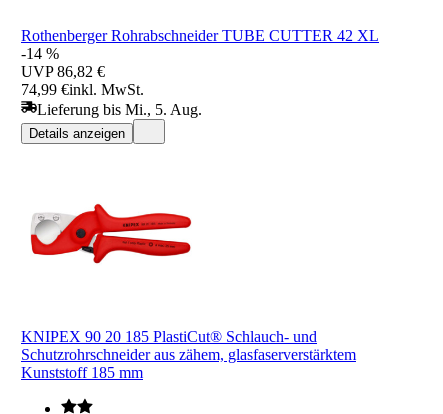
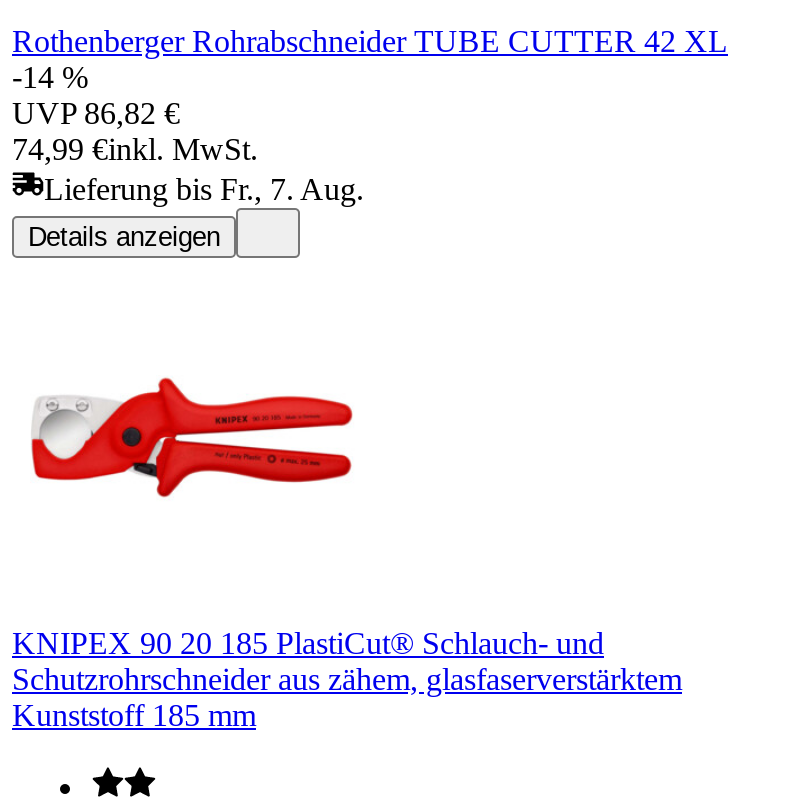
- Lieferung bis Mi., 5. Aug.
+ Lieferung bis Fr., 7. Aug.
